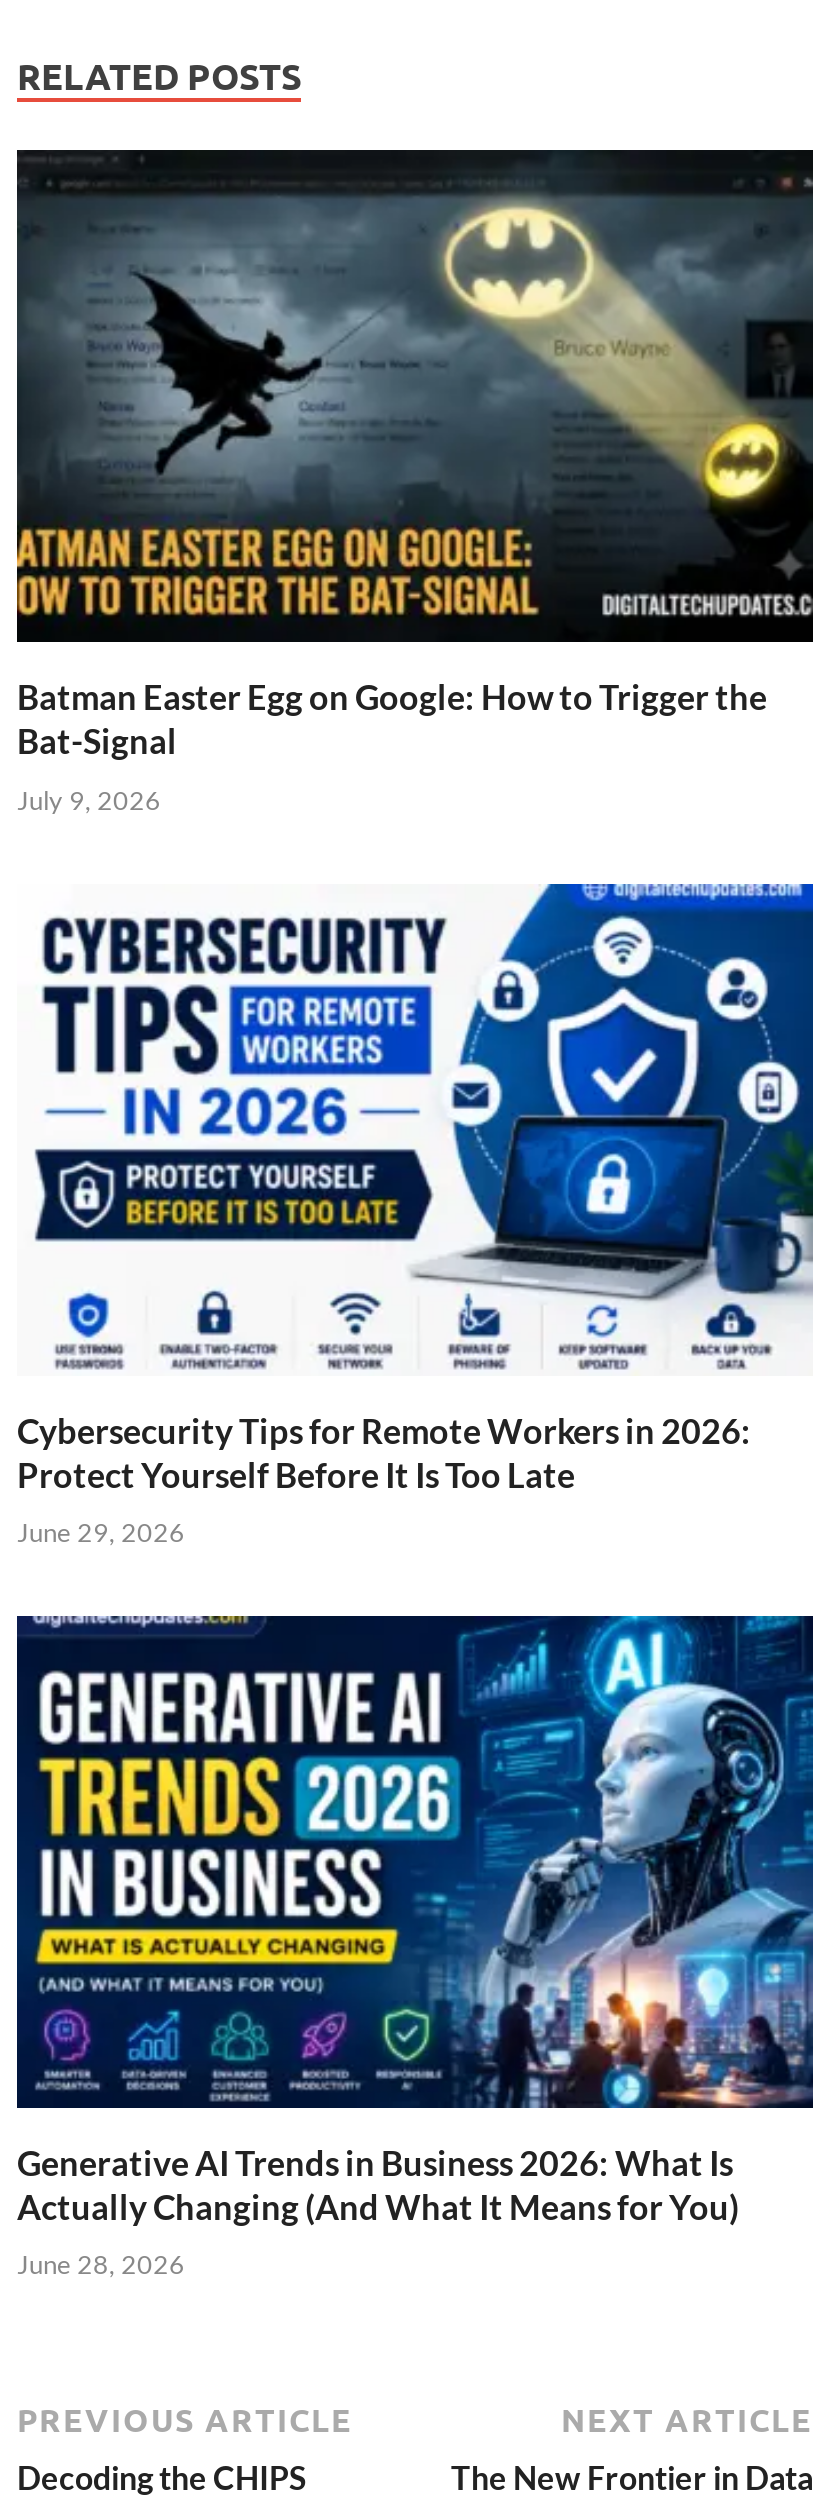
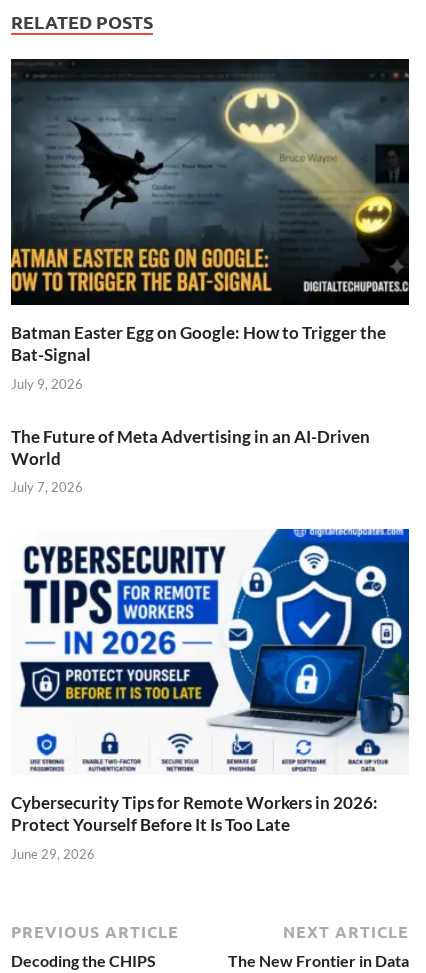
+ The Future of Meta Advertising in an AI-Driven
+ World
+ July 7, 2026

moved down: [image] | Cybersecurity Tips for Remote Workers in 2026: | Protect Yourself Before It Is Too Late | June 29, 2026

- [image]
- Generative AI Trends in Business 2026: What Is
- Actually Changing (And What It Means for You)
- June 28, 2026
